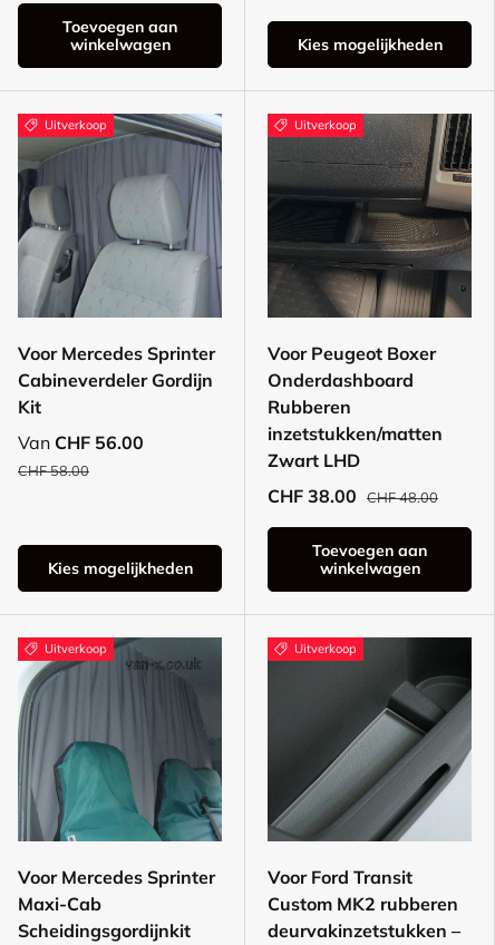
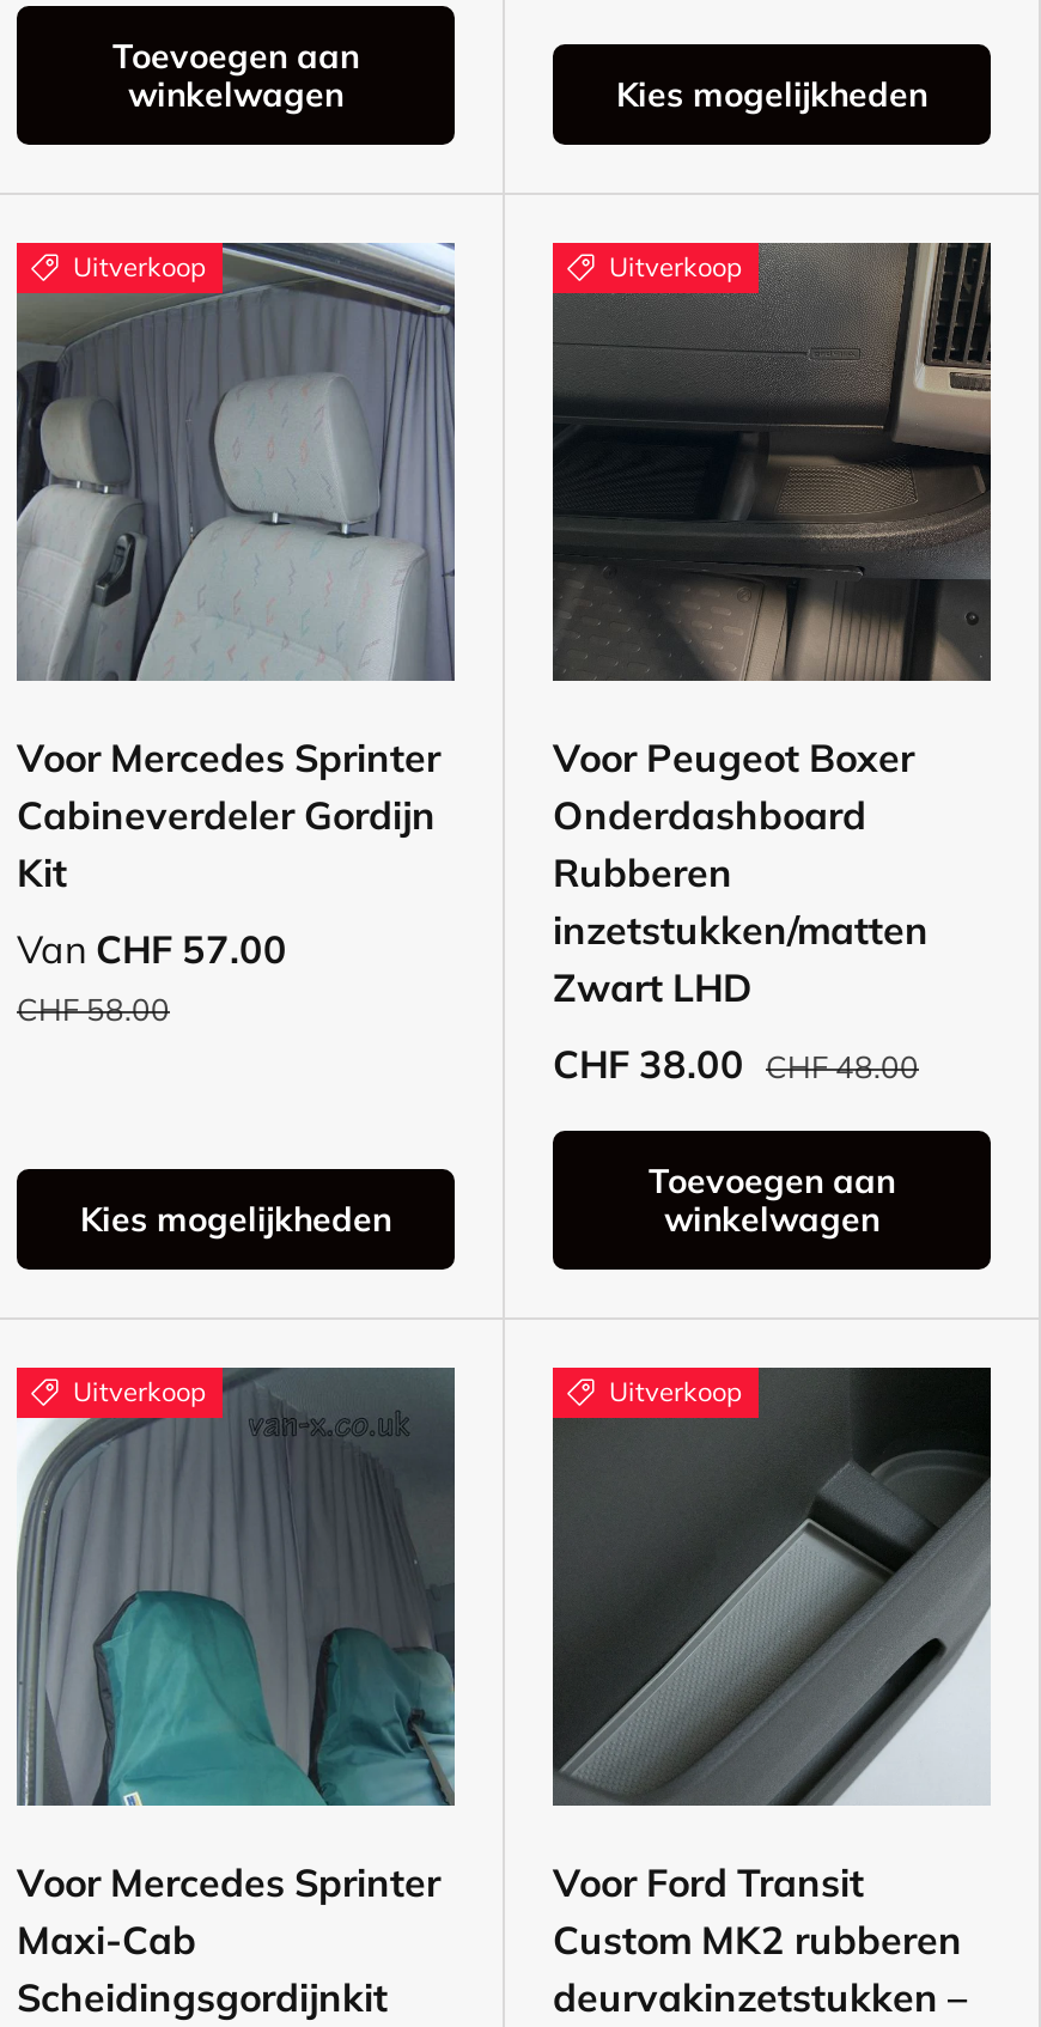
- Van CHF 56.00
+ Van CHF 57.00
